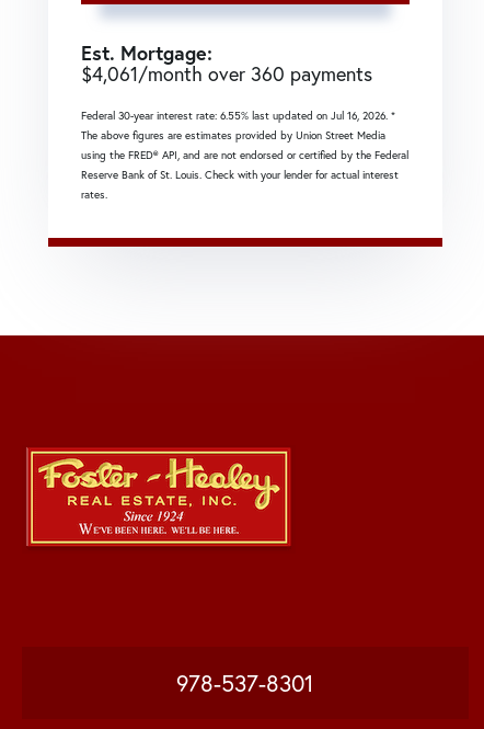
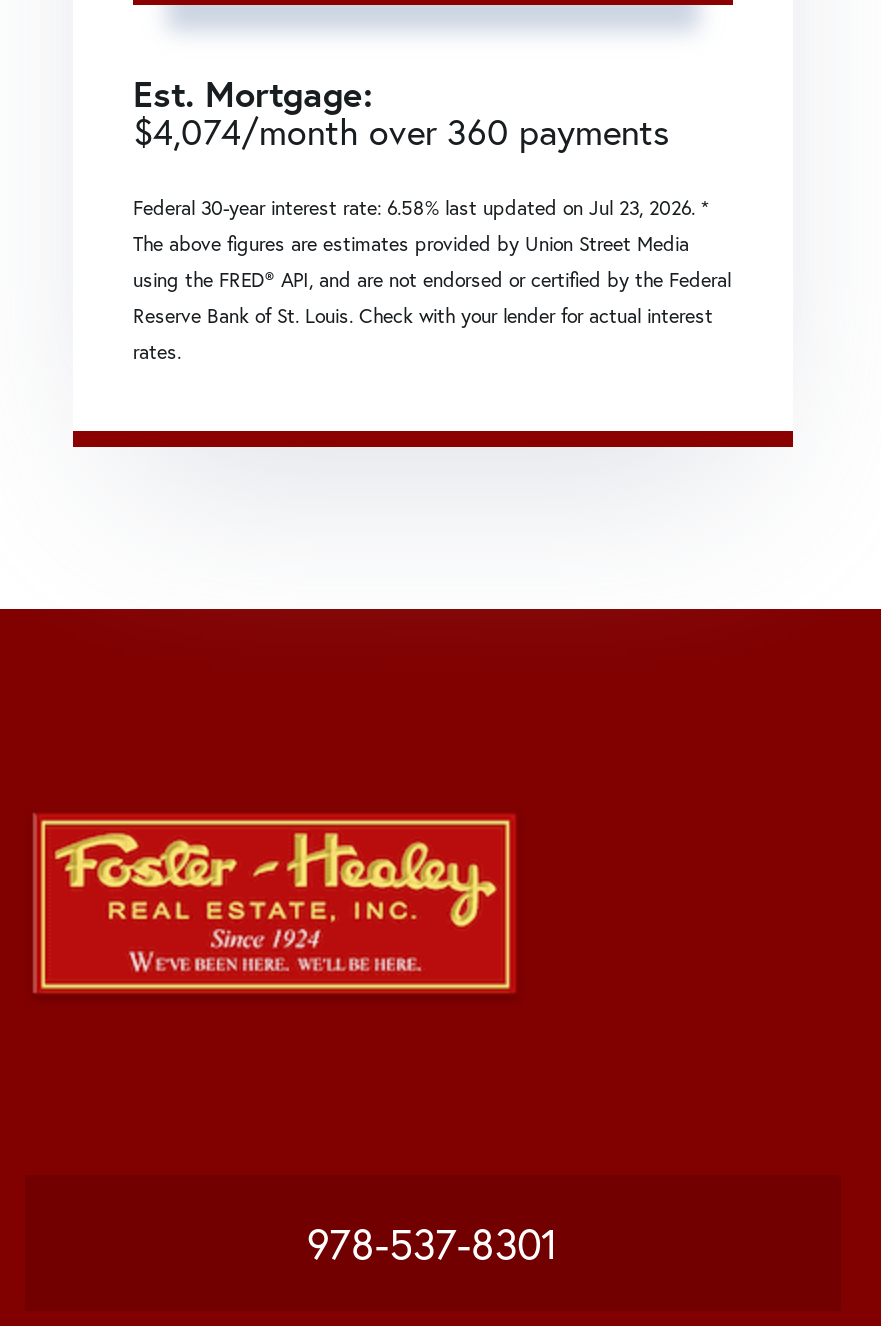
- $4,061/month over 360 payments
+ $4,074/month over 360 payments

- Federal 30-year interest rate: 6.55% last updated on Jul 16, 2026. *
+ Federal 30-year interest rate: 6.58% last updated on Jul 23, 2026. *
